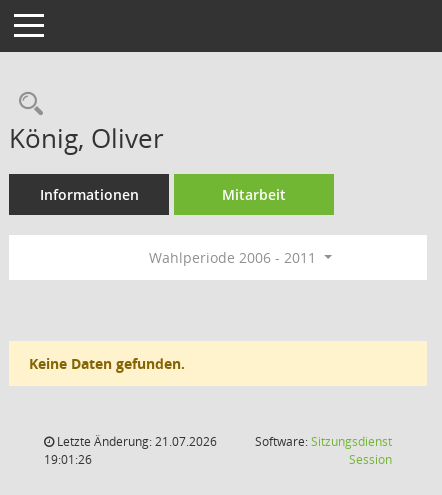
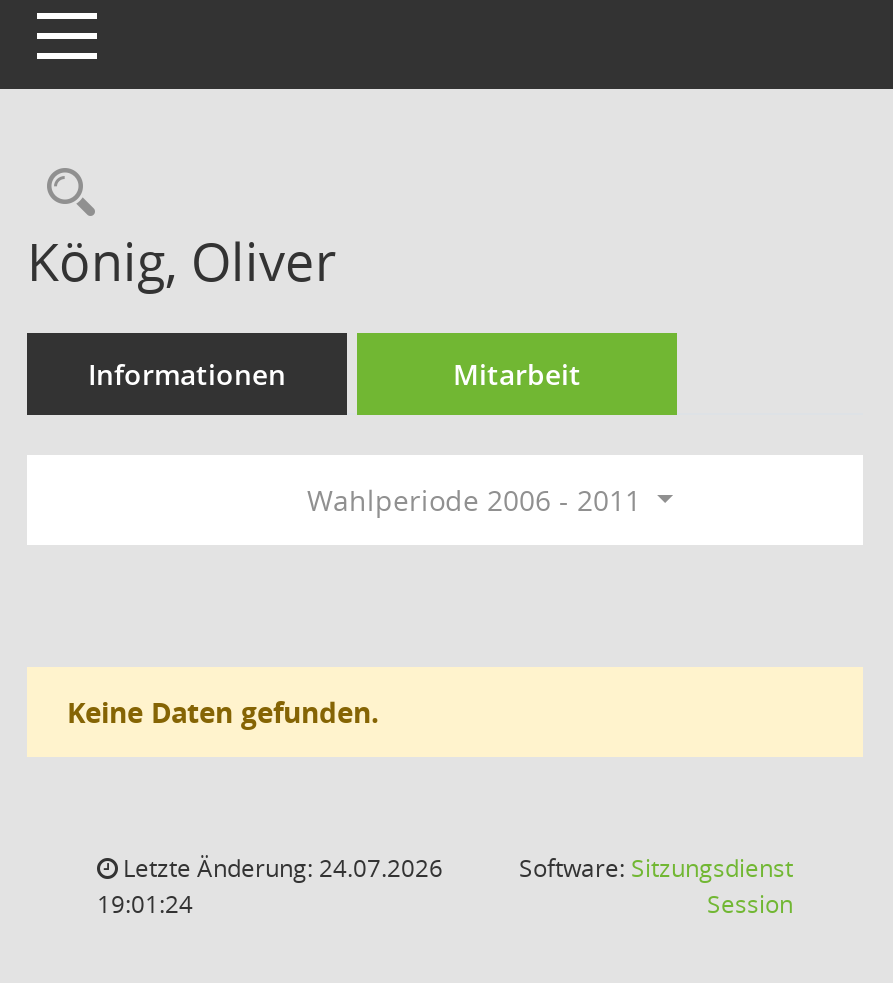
- Letzte Änderung: 21.07.2026
+ Letzte Änderung: 24.07.2026

- 19:01:26
+ 19:01:24
